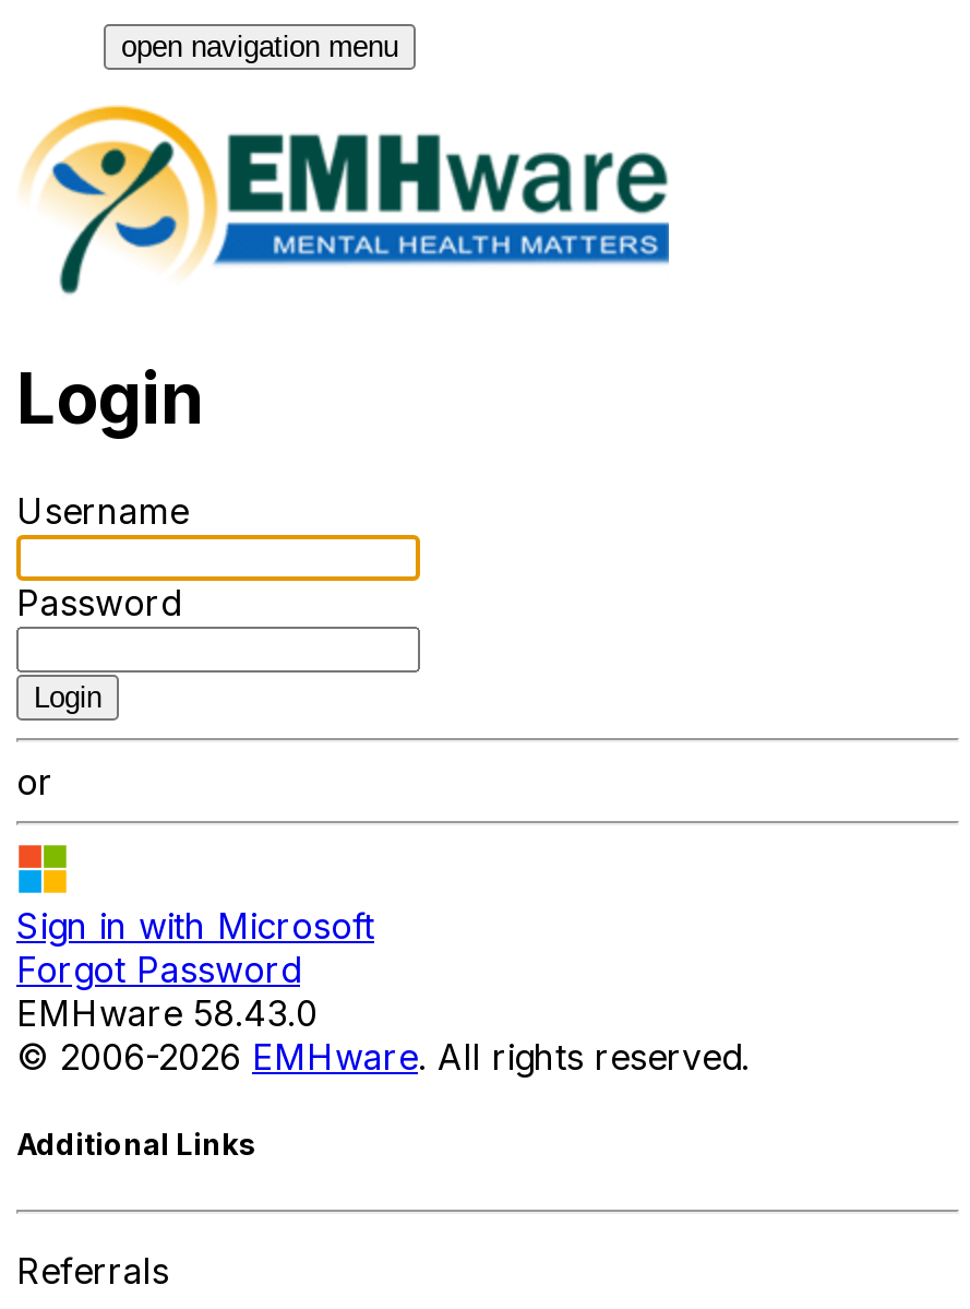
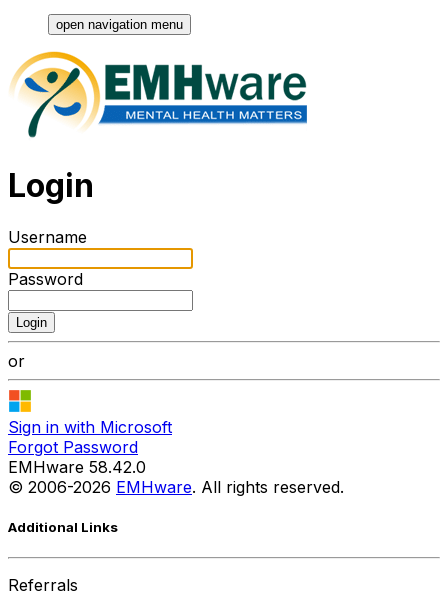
- EMHware 58.43.0
+ EMHware 58.42.0
